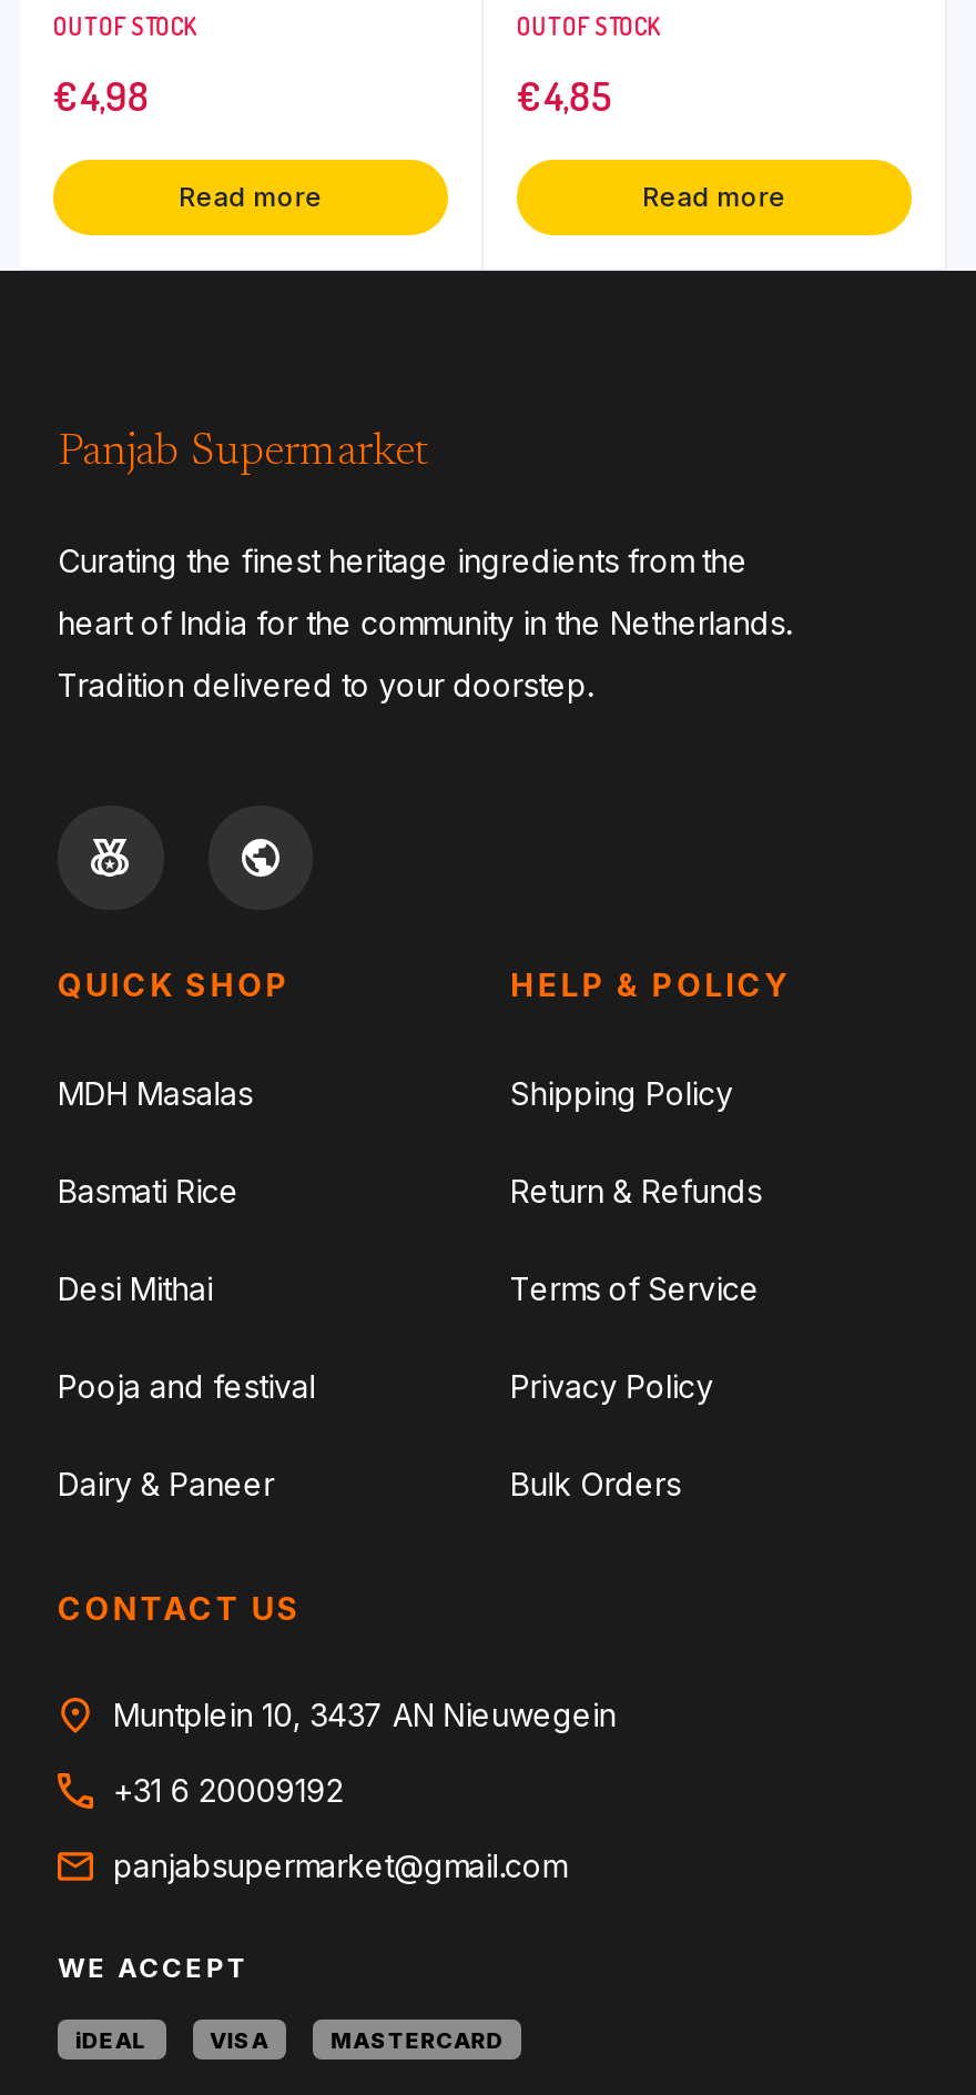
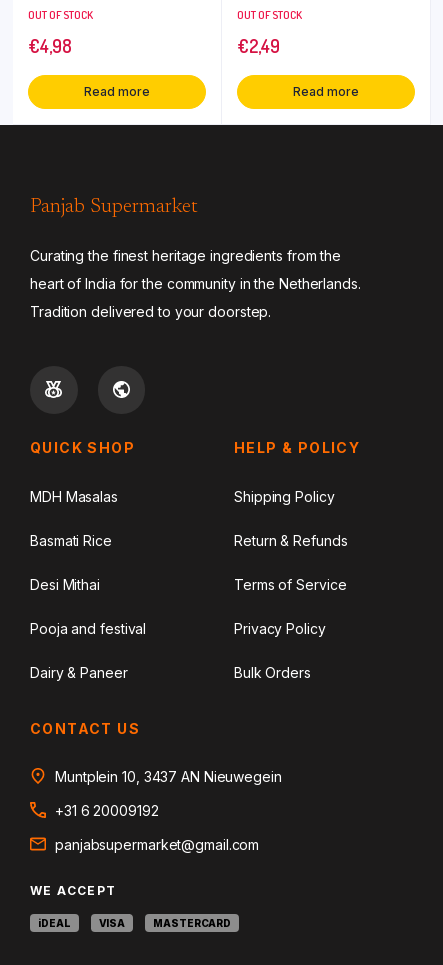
- €4,85
+ €2,49
